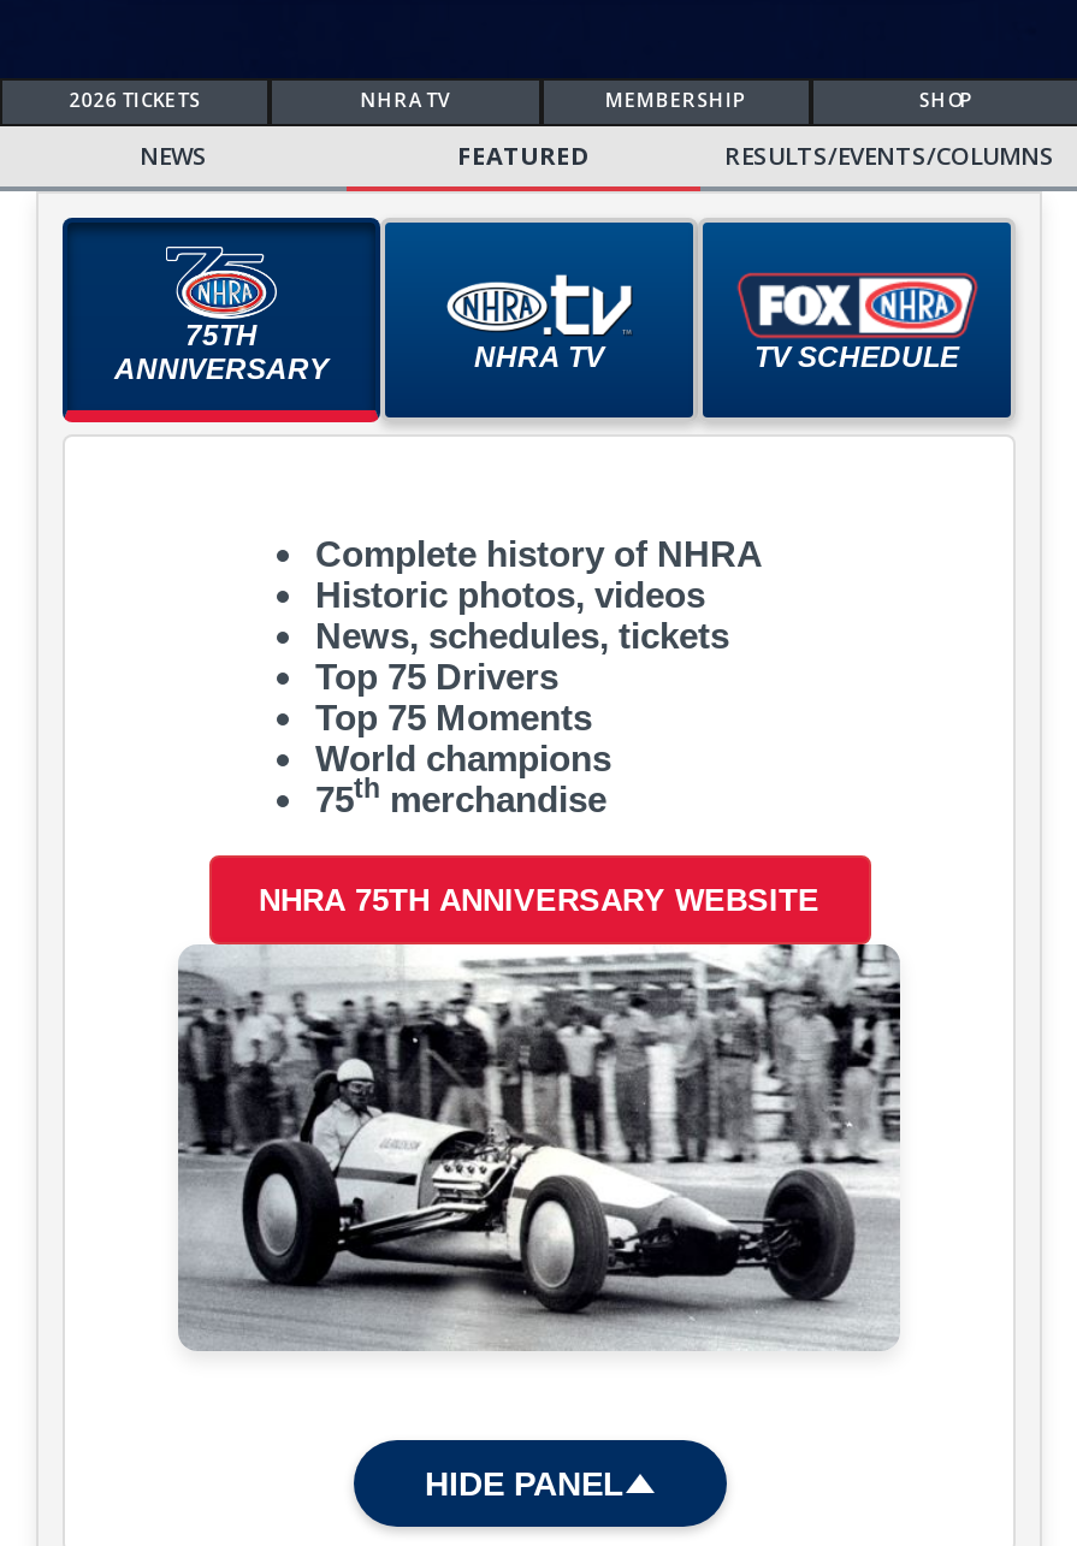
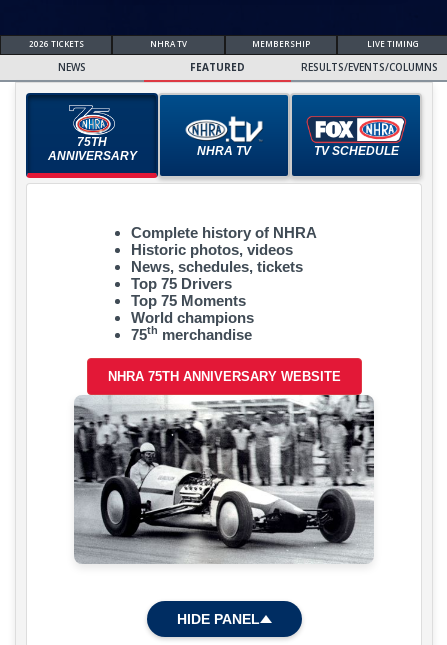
- SHOP
+ LIVE TIMING
